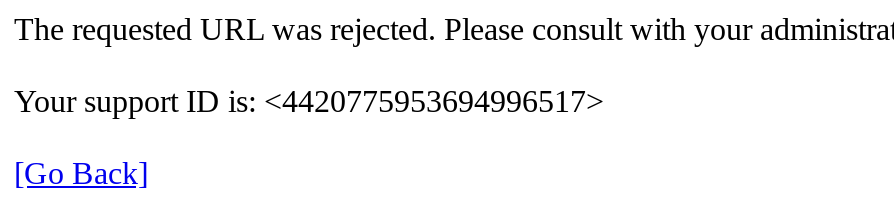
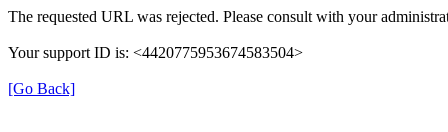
- Your support ID is: <4420775953694996517>
+ Your support ID is: <4420775953674583504>
